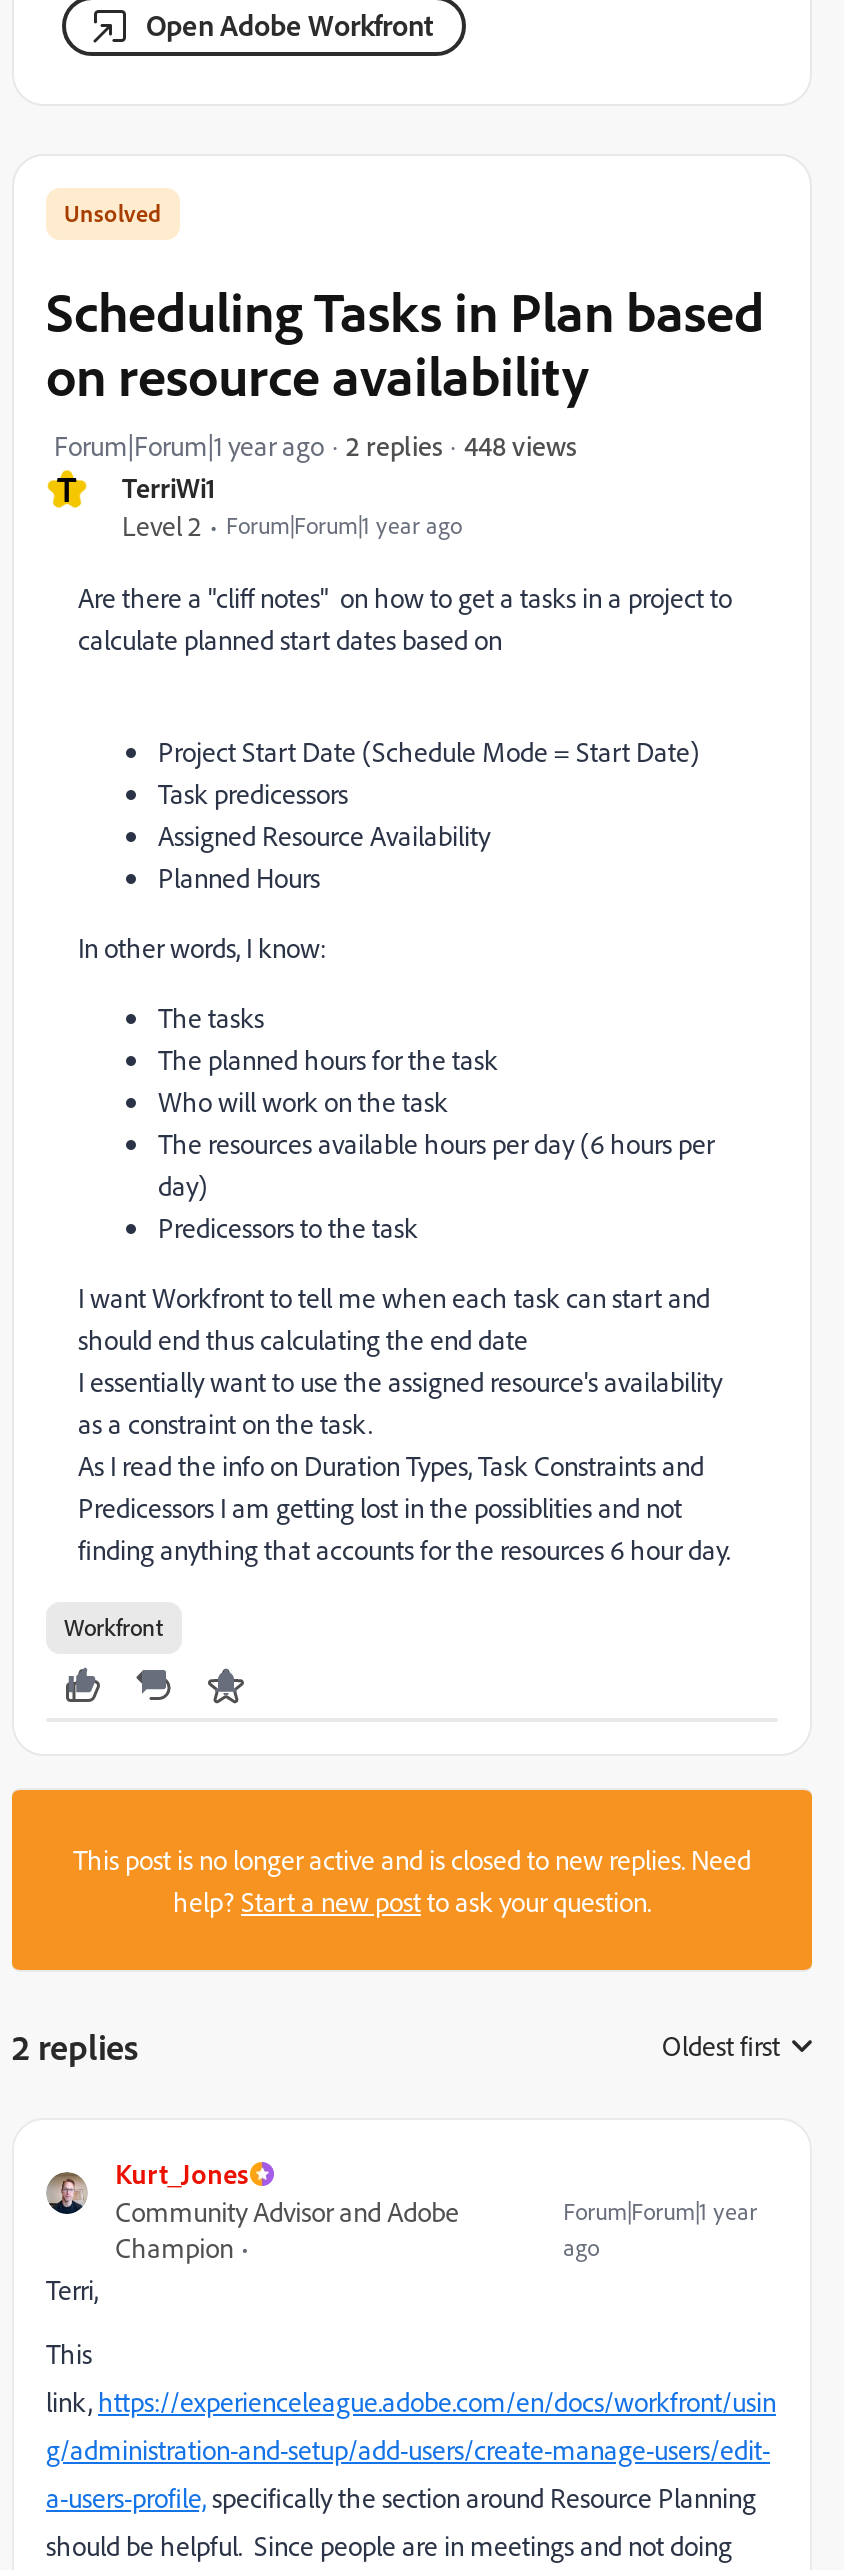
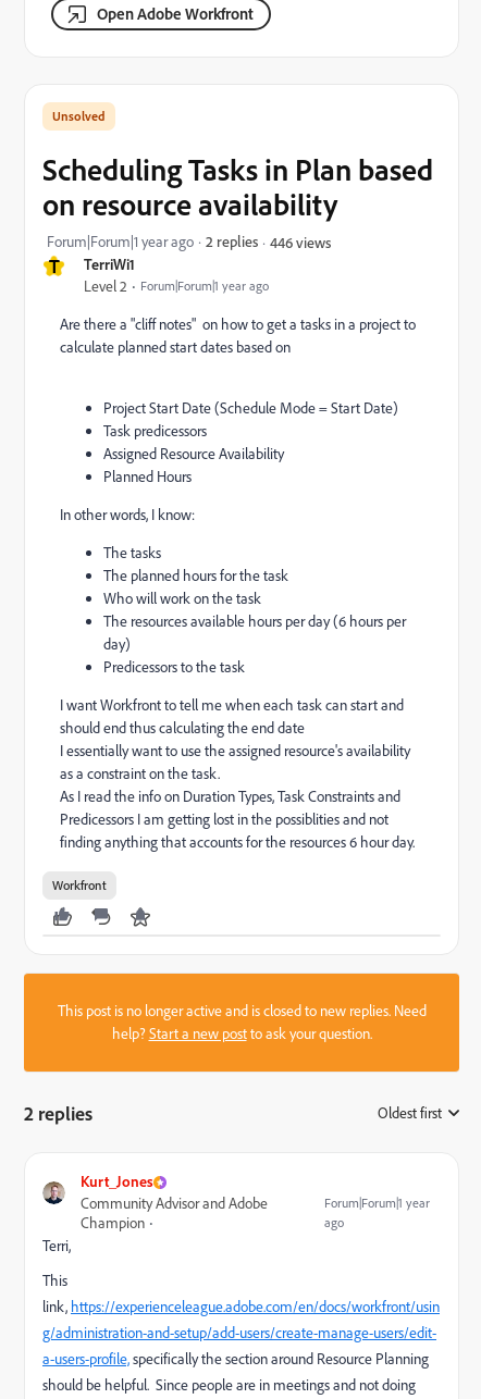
- 448 views
+ 446 views
